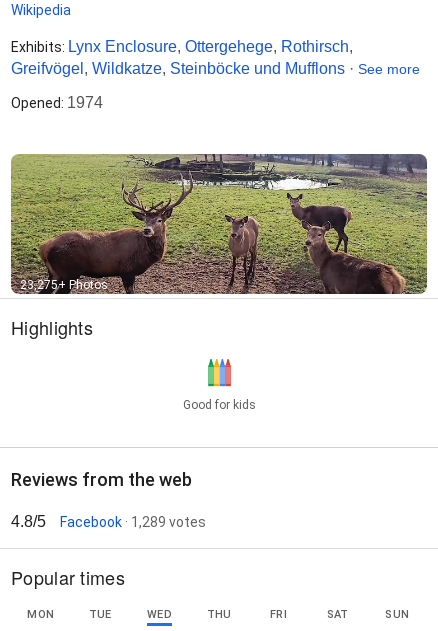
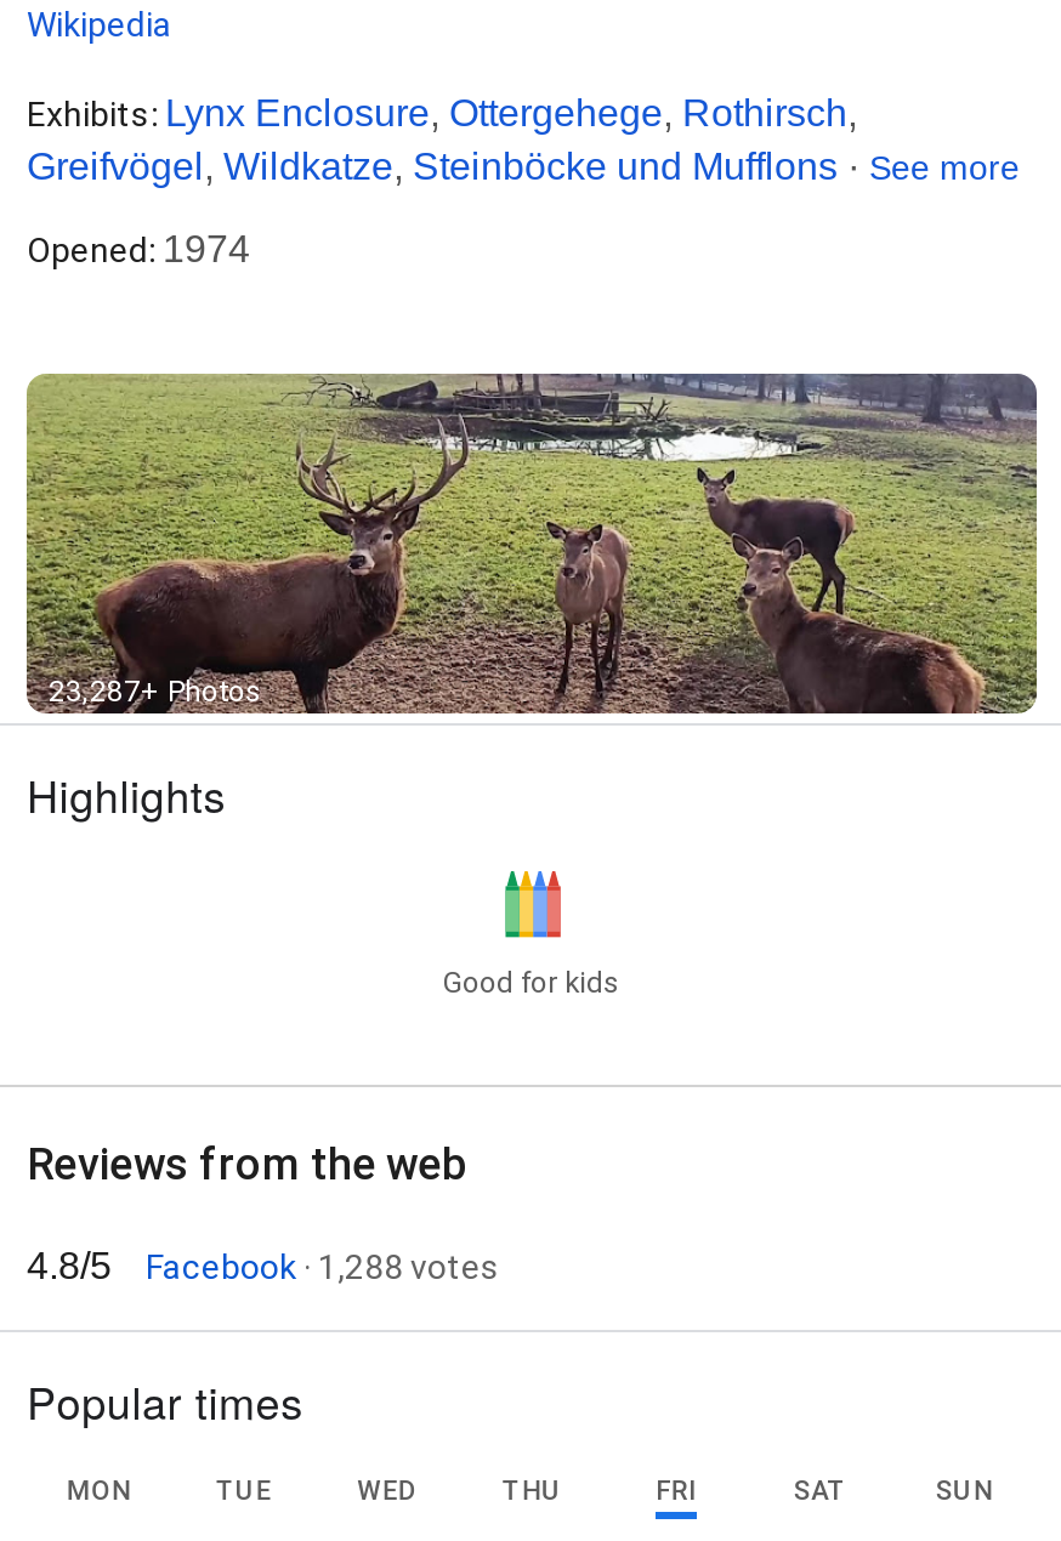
- 23,275+ Photos
+ 23,287+ Photos

- Facebook · 1,289 votes
+ Facebook · 1,288 votes
